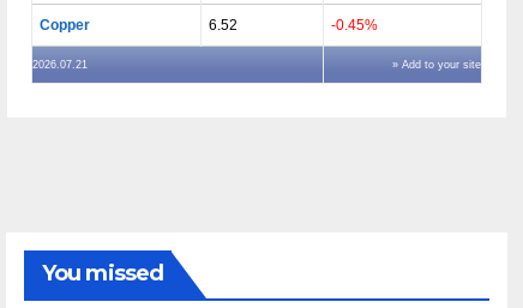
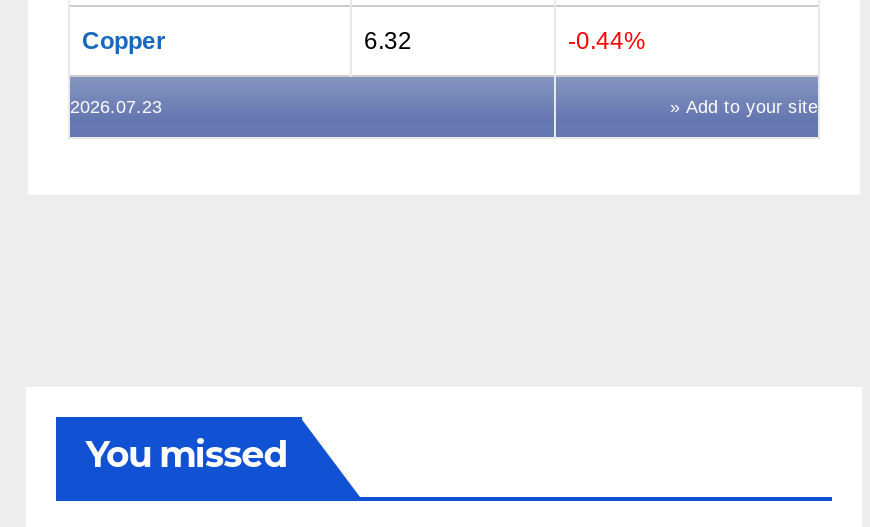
- 6.52
+ 6.32

- -0.45%
+ -0.44%

- 2026.07.21
+ 2026.07.23
